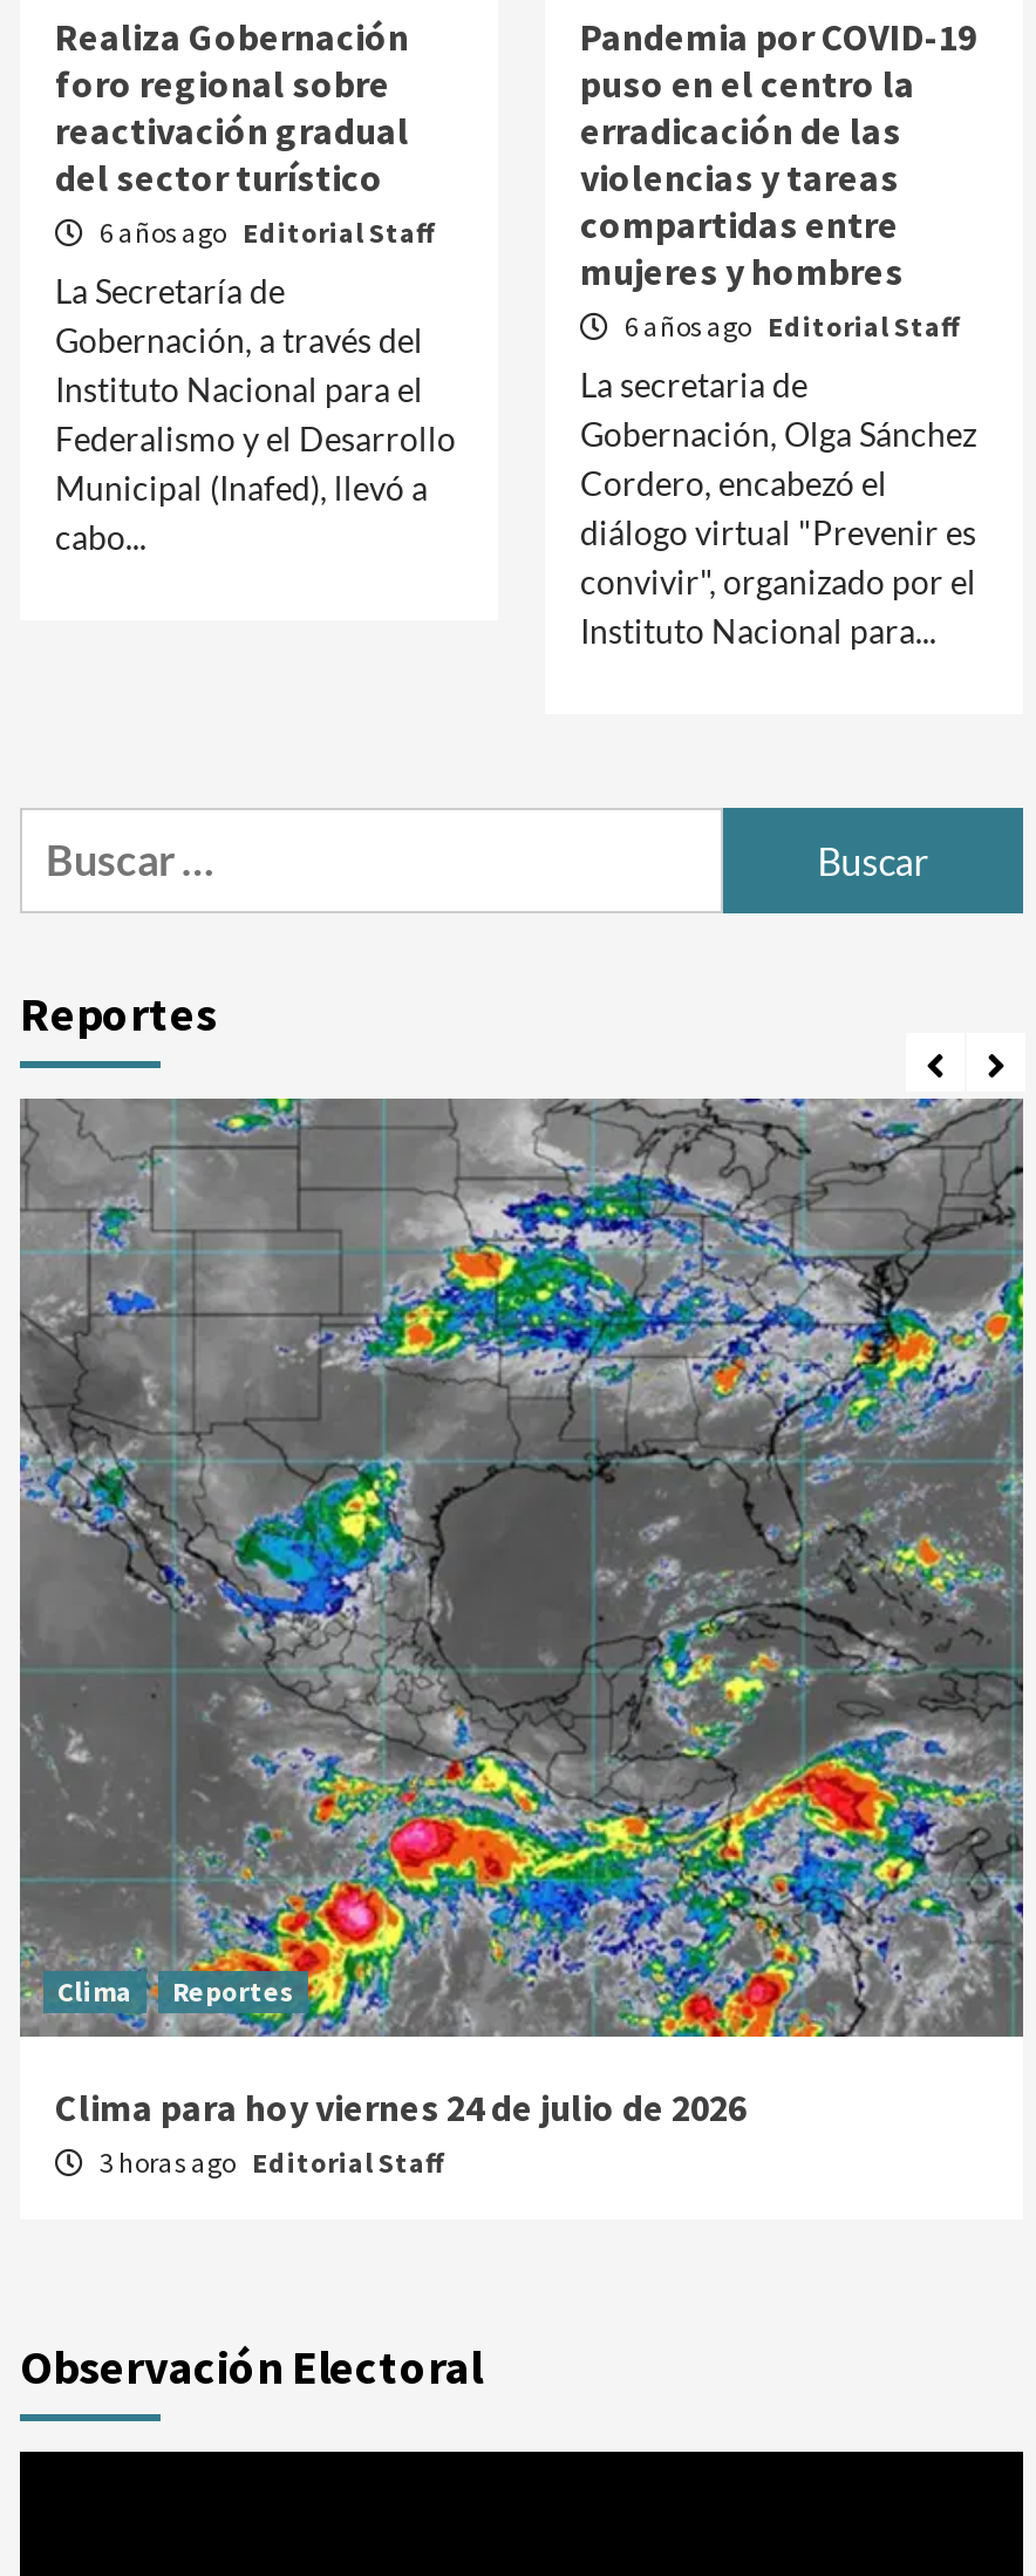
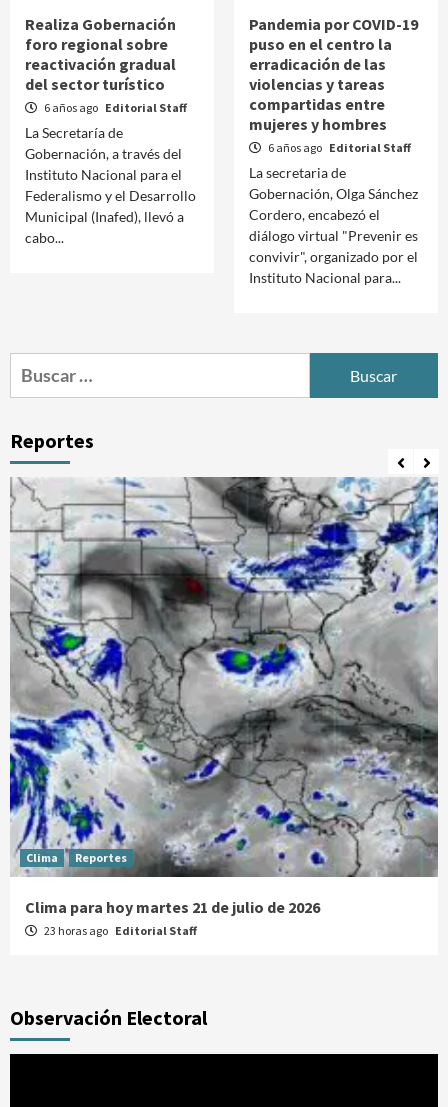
- [image]
- Clima para hoy viernes 24 de julio de 2026
+ [image]
+ Clima para hoy martes 21 de julio de 2026

- 3 horas ago Editorial Staff
+ 23 horas ago Editorial Staff
